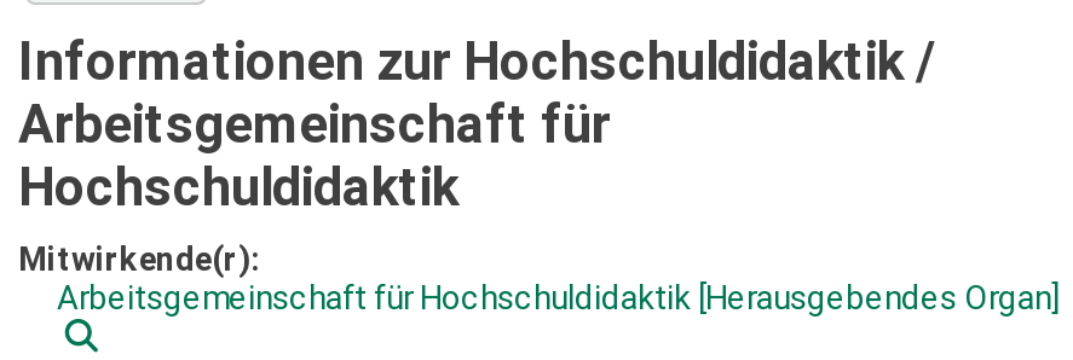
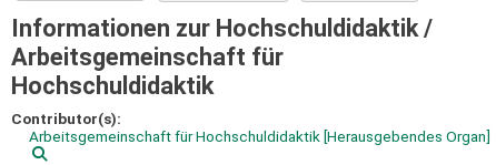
- Mitwirkende(r):
+ Contributor(s):
